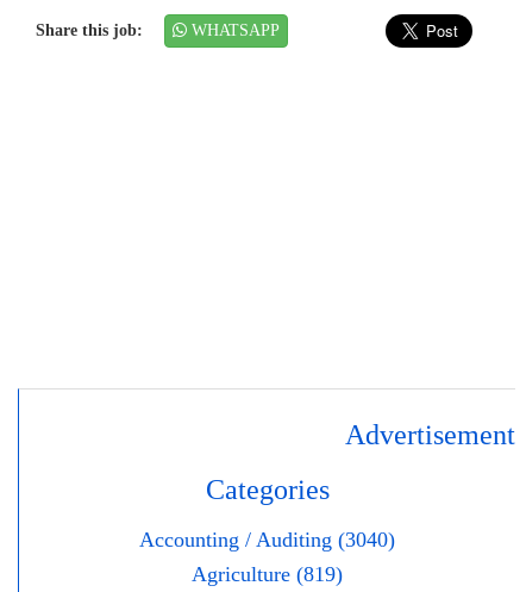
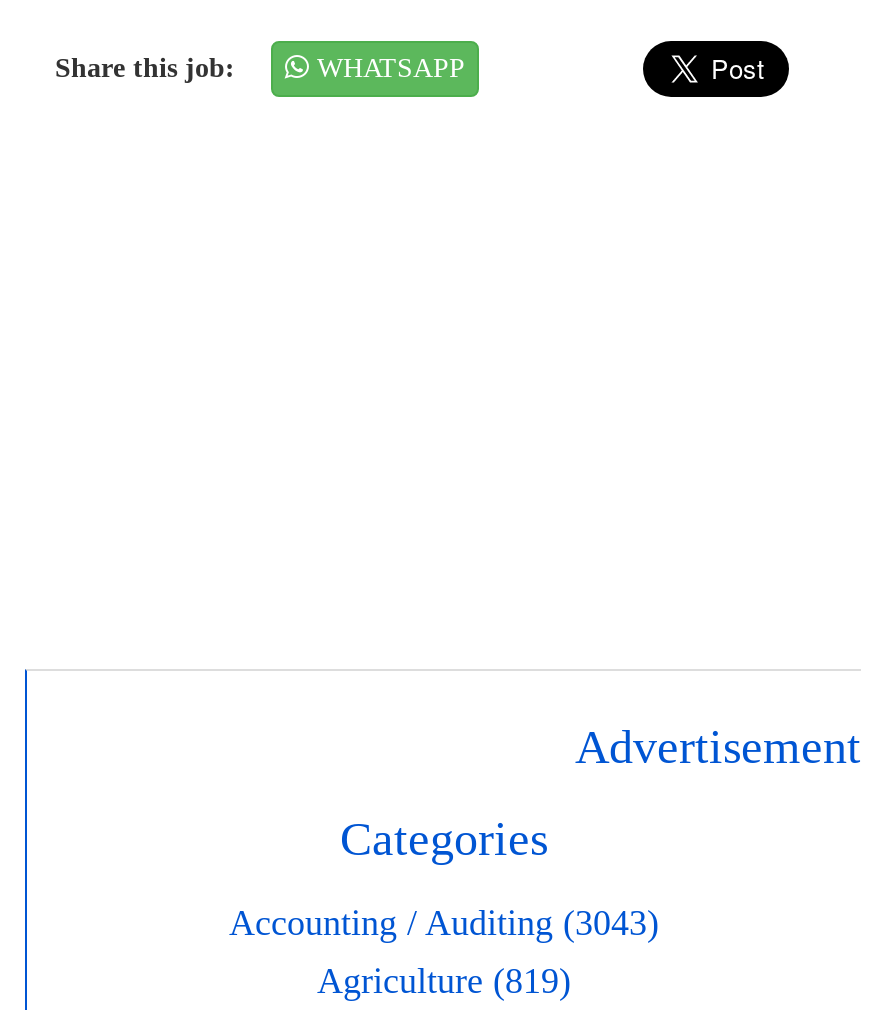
- Accounting / Auditing (3040)
+ Accounting / Auditing (3043)
